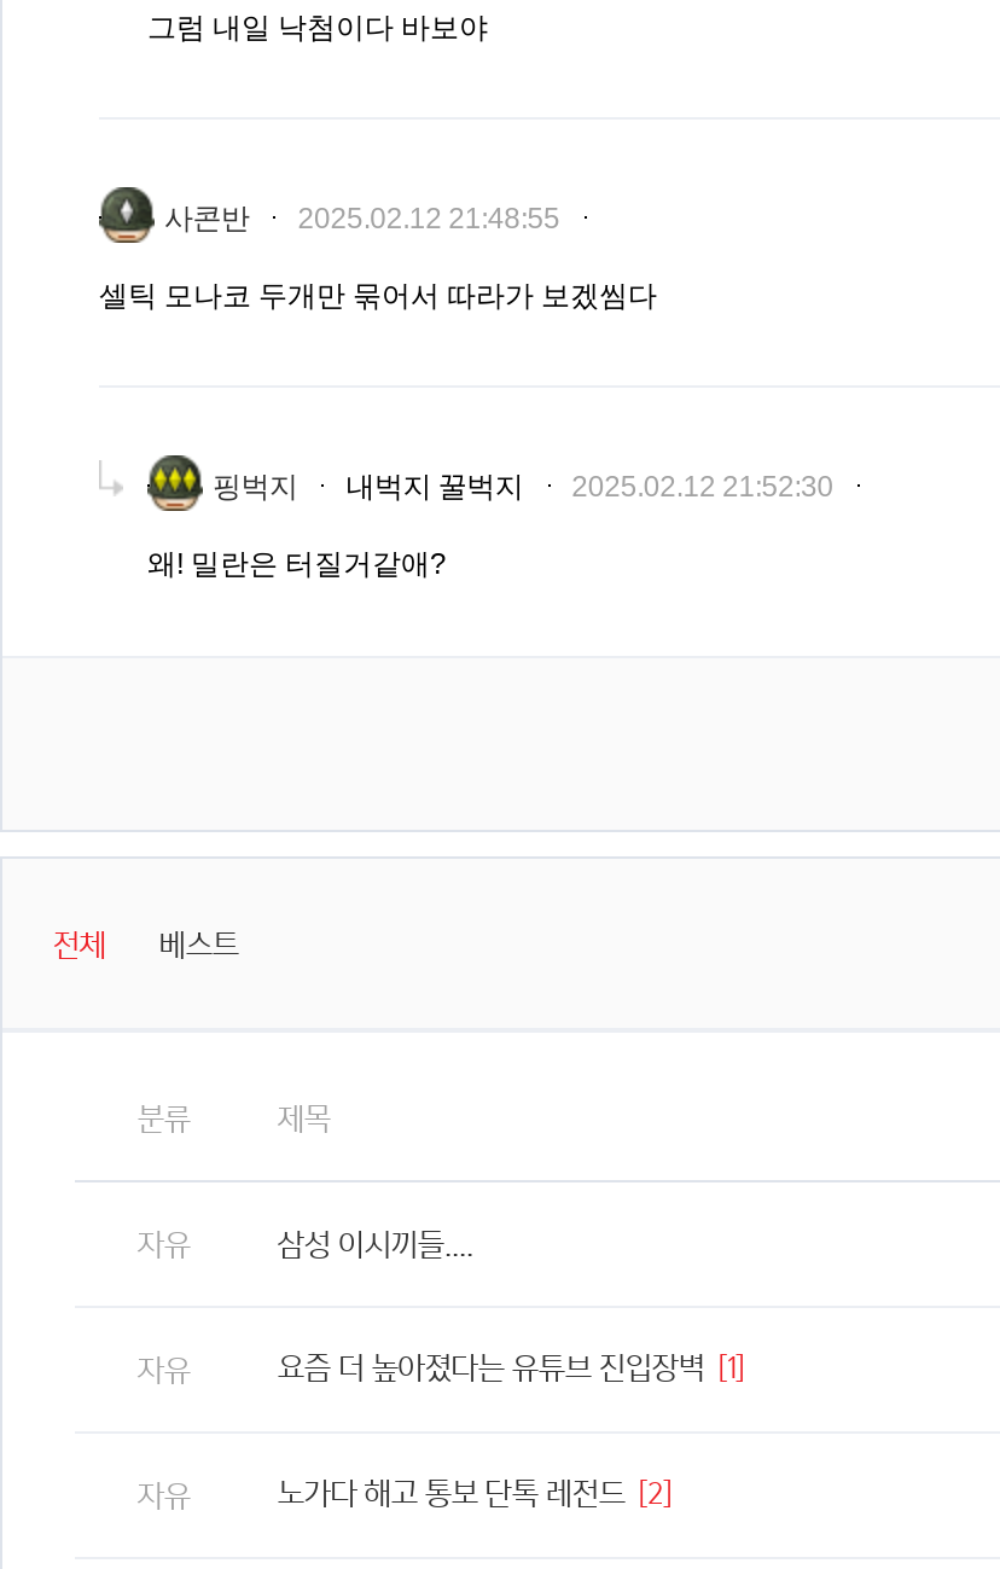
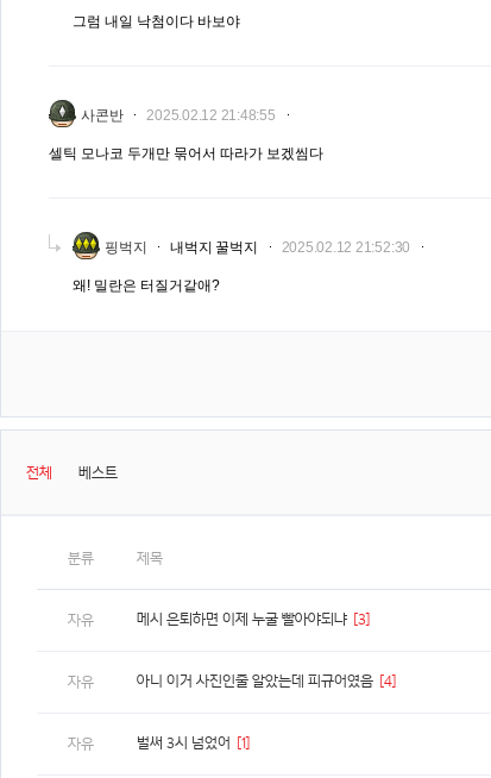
- 삼성 이시끼들....
+ 메시 은퇴하면 이제 누굴 빨아야되냐 [3]

- 요즘 더 높아졌다는 유튜브 진입장벽 [1]
+ 아니 이거 사진인줄 알았는데 피규어였음 [4]

- 노가다 해고 통보 단톡 레전드 [2]
+ 벌써 3시 넘었어 [1]
